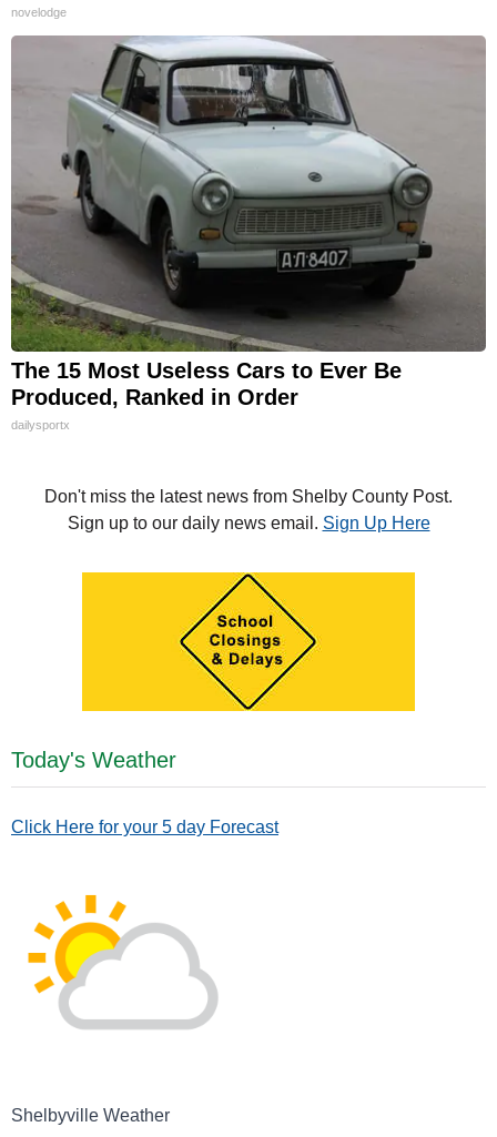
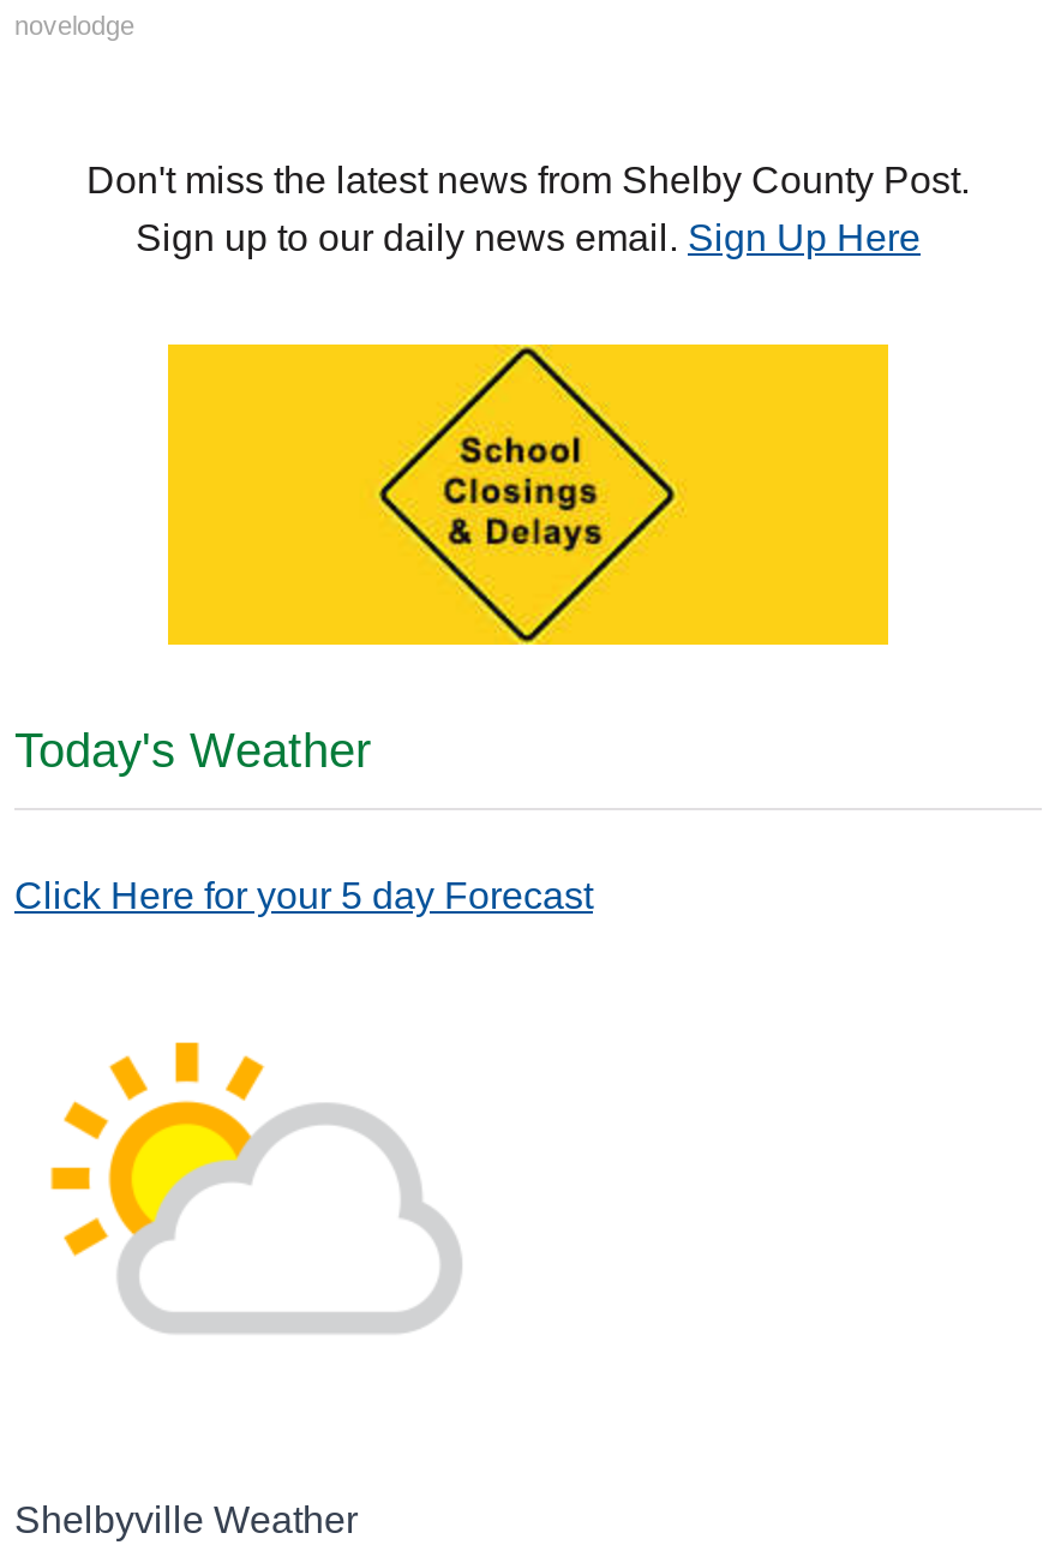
- [image]
- The 15 Most Useless Cars to Ever Be
- Produced, Ranked in Order
- dailysportx
